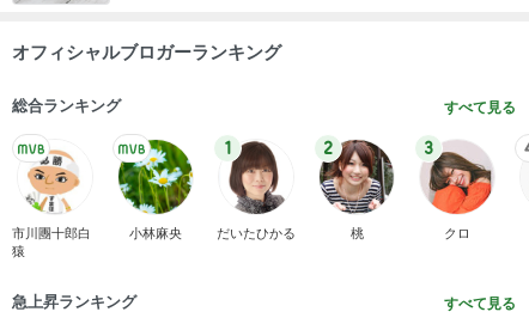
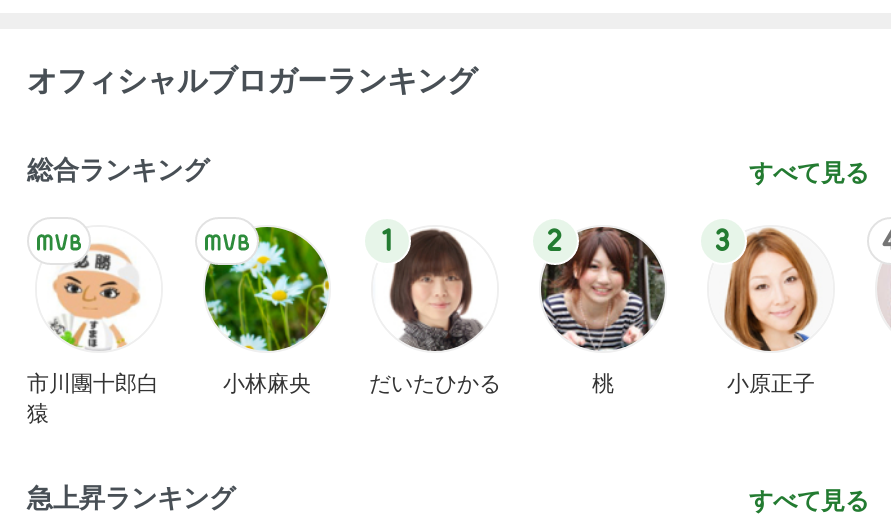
- [image]
- クロ
+ [image]
+ 小原正子
